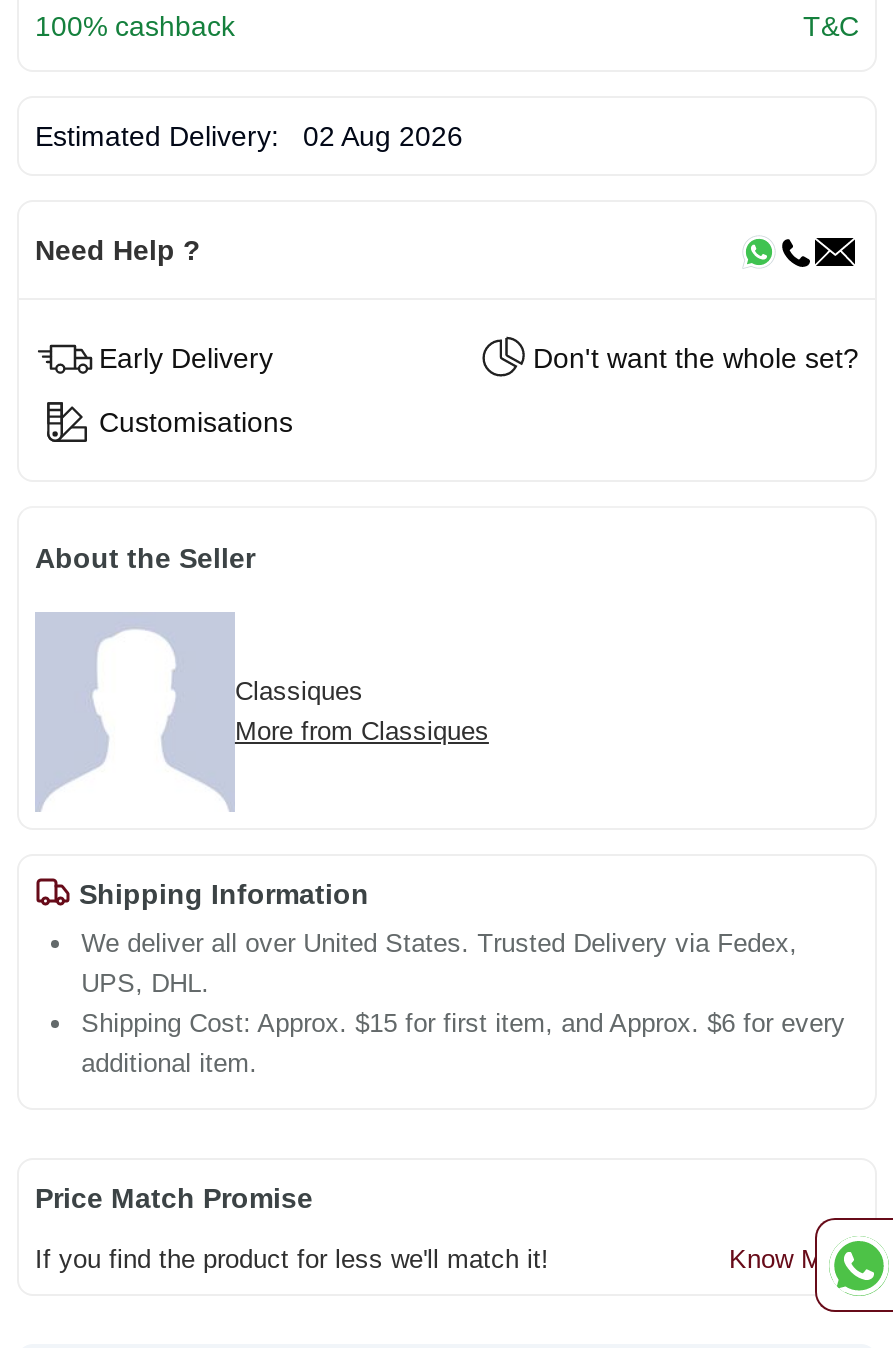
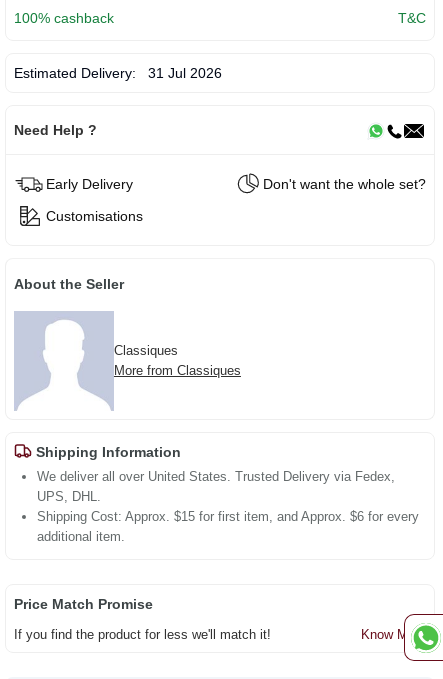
- Estimated Delivery: 02 Aug 2026
+ Estimated Delivery: 31 Jul 2026
